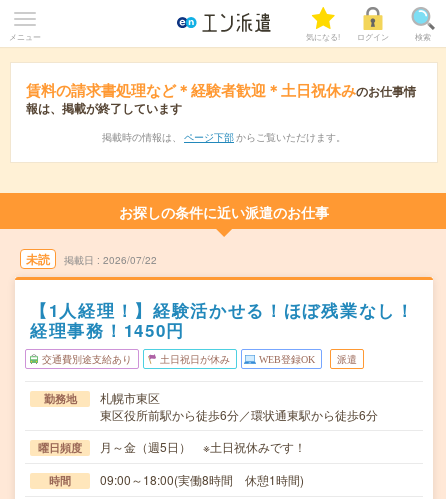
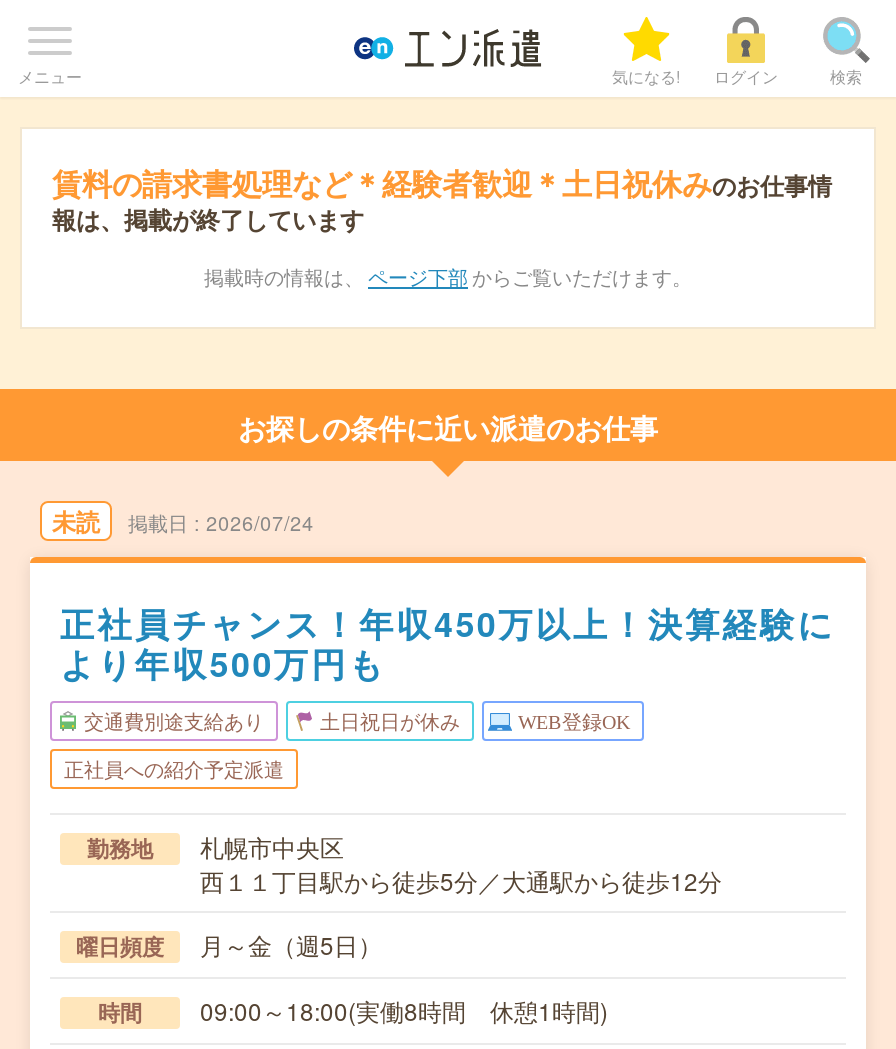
- 2026/07/22
+ 2026/07/24

- 【1人経理！】経験活かせる！ほぼ残業なし！
- 経理事務！1450円
+ 正社員チャンス！年収450万以上！決算経験に
+ より年収500万円も

- 派遣
+ 正社員への紹介予定派遣

- 札幌市東区
- 東区役所前駅から徒歩6分／環状通東駅から徒歩6分
+ 札幌市中央区
+ 西１１丁目駅から徒歩5分／大通駅から徒歩12分

- 月～金（週5日） ※土日祝休みです！
+ 月～金（週5日）
